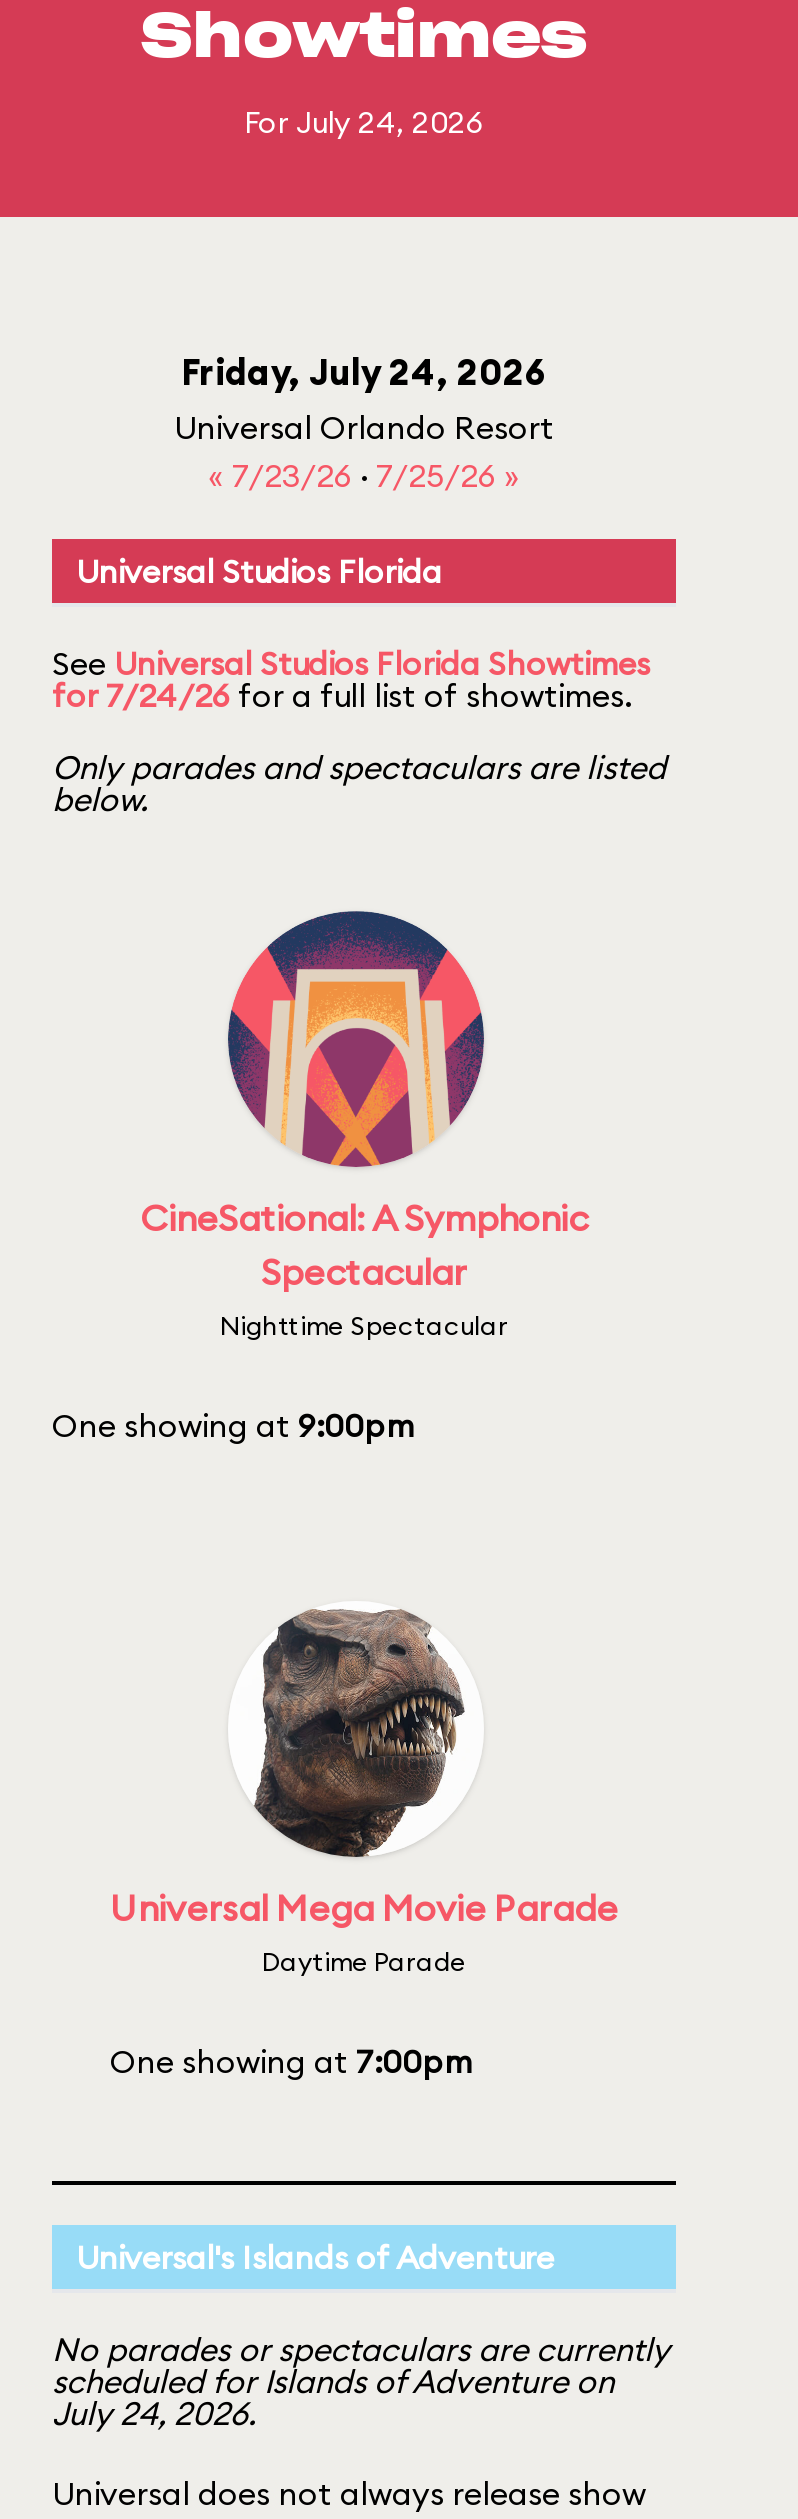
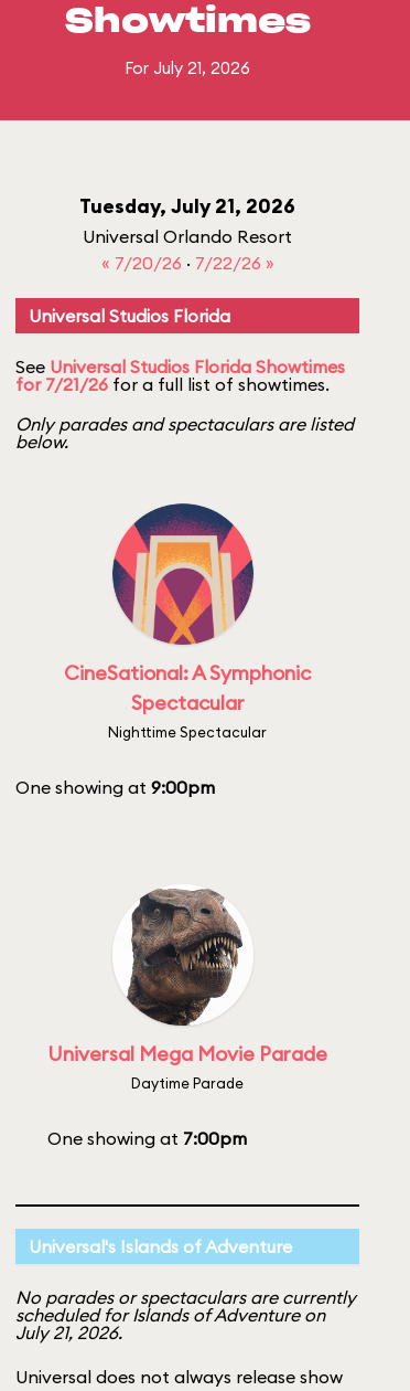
- For July 24, 2026
+ For July 21, 2026

- Friday, July 24, 2026
+ Tuesday, July 21, 2026

- « 7/23/26 · 7/25/26 »
+ « 7/20/26 · 7/22/26 »

- for 7/24/26for a full list of showtimes.
+ for 7/21/26for a full list of showtimes.

- July 24, 2026.
+ July 21, 2026.
